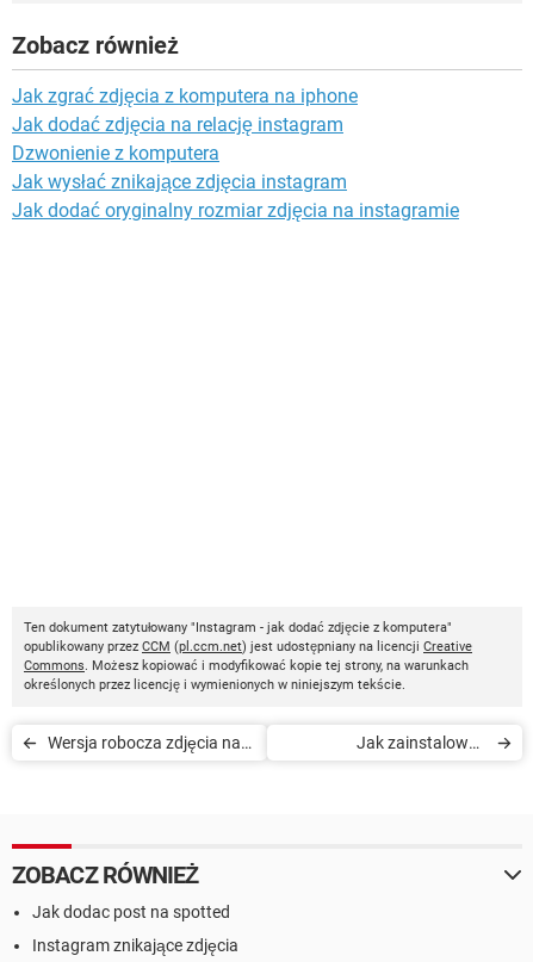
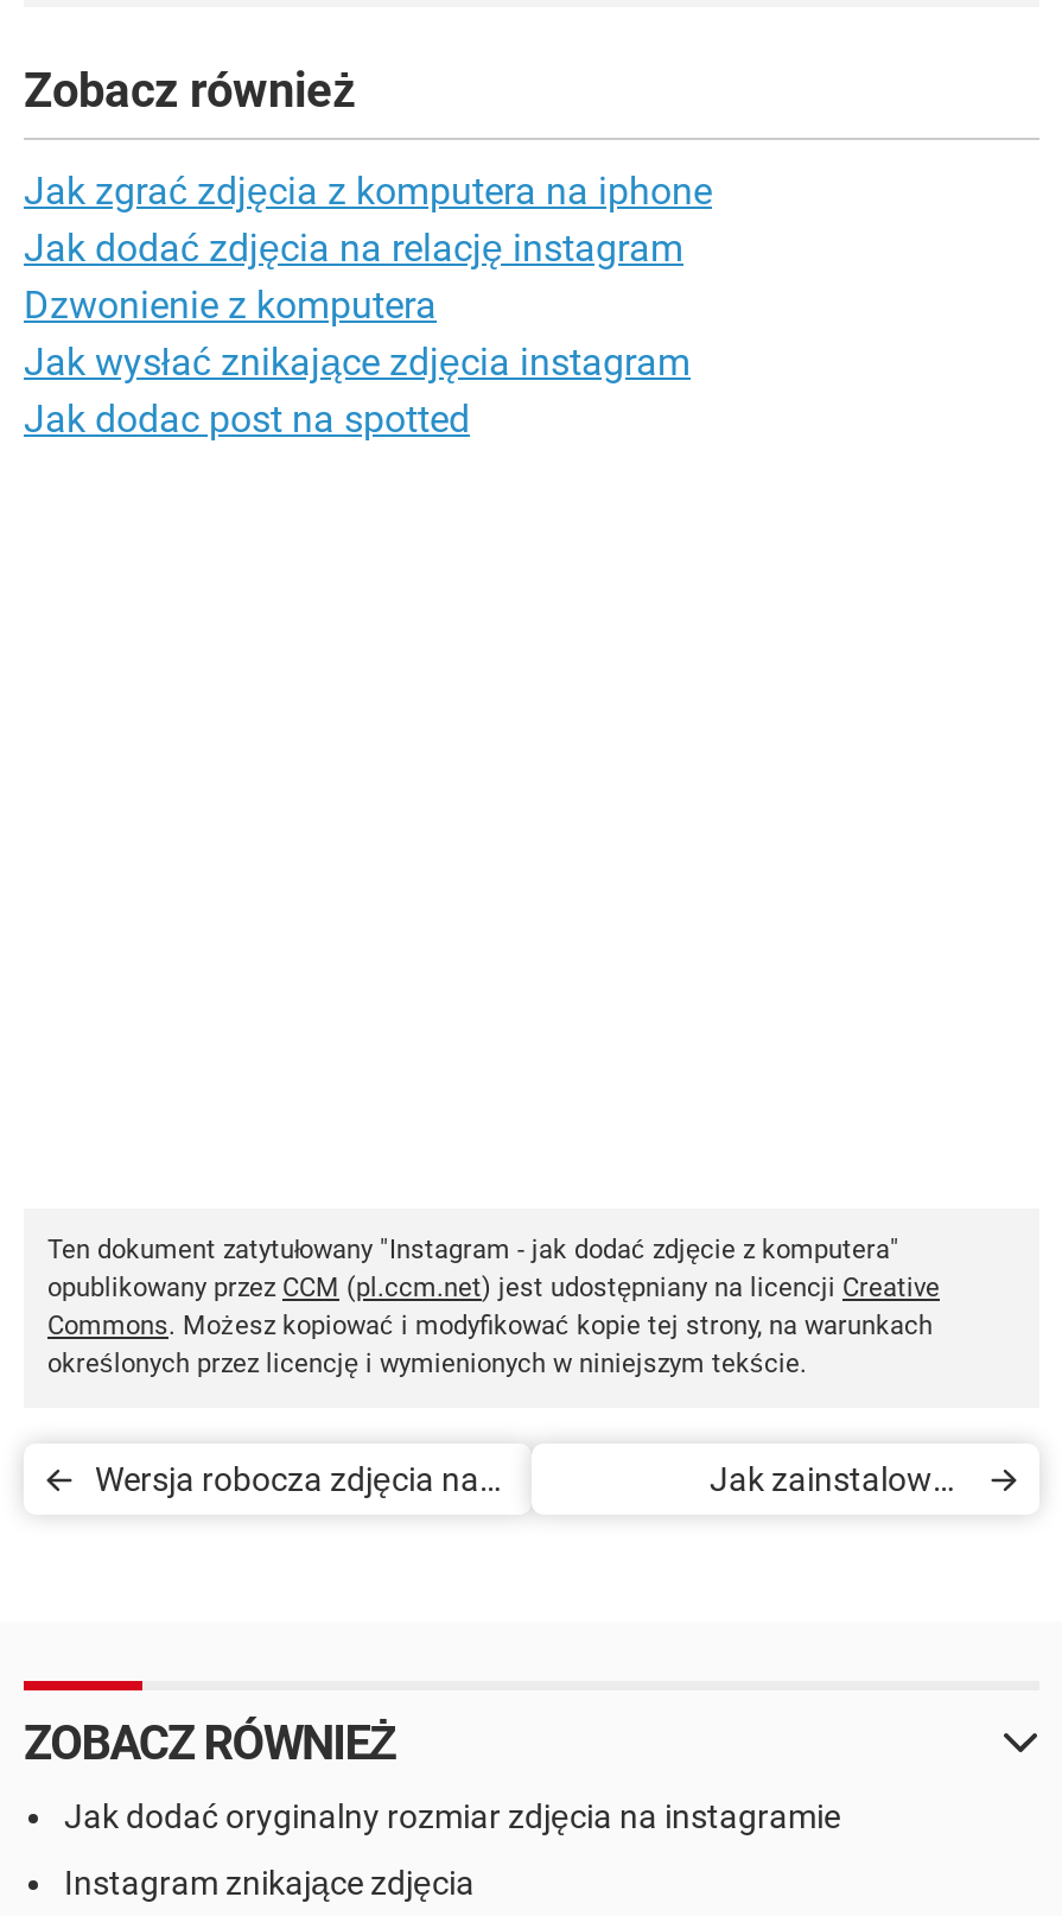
moved down: Jak dodać oryginalny rozmiar zdjęcia na instagramie

moved up: Jak dodac post na spotted
